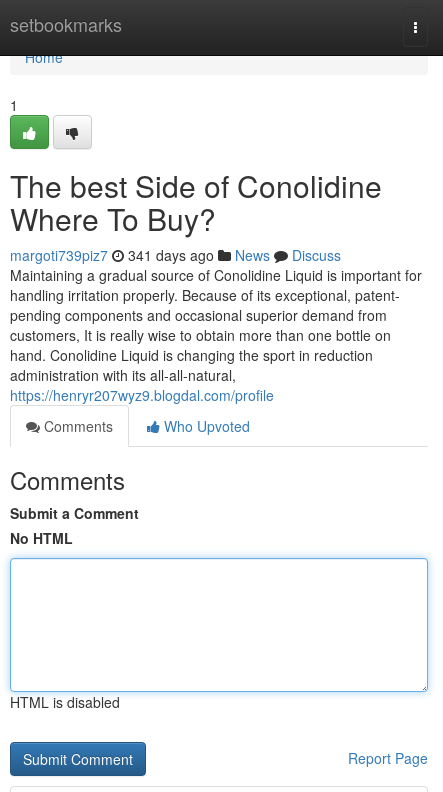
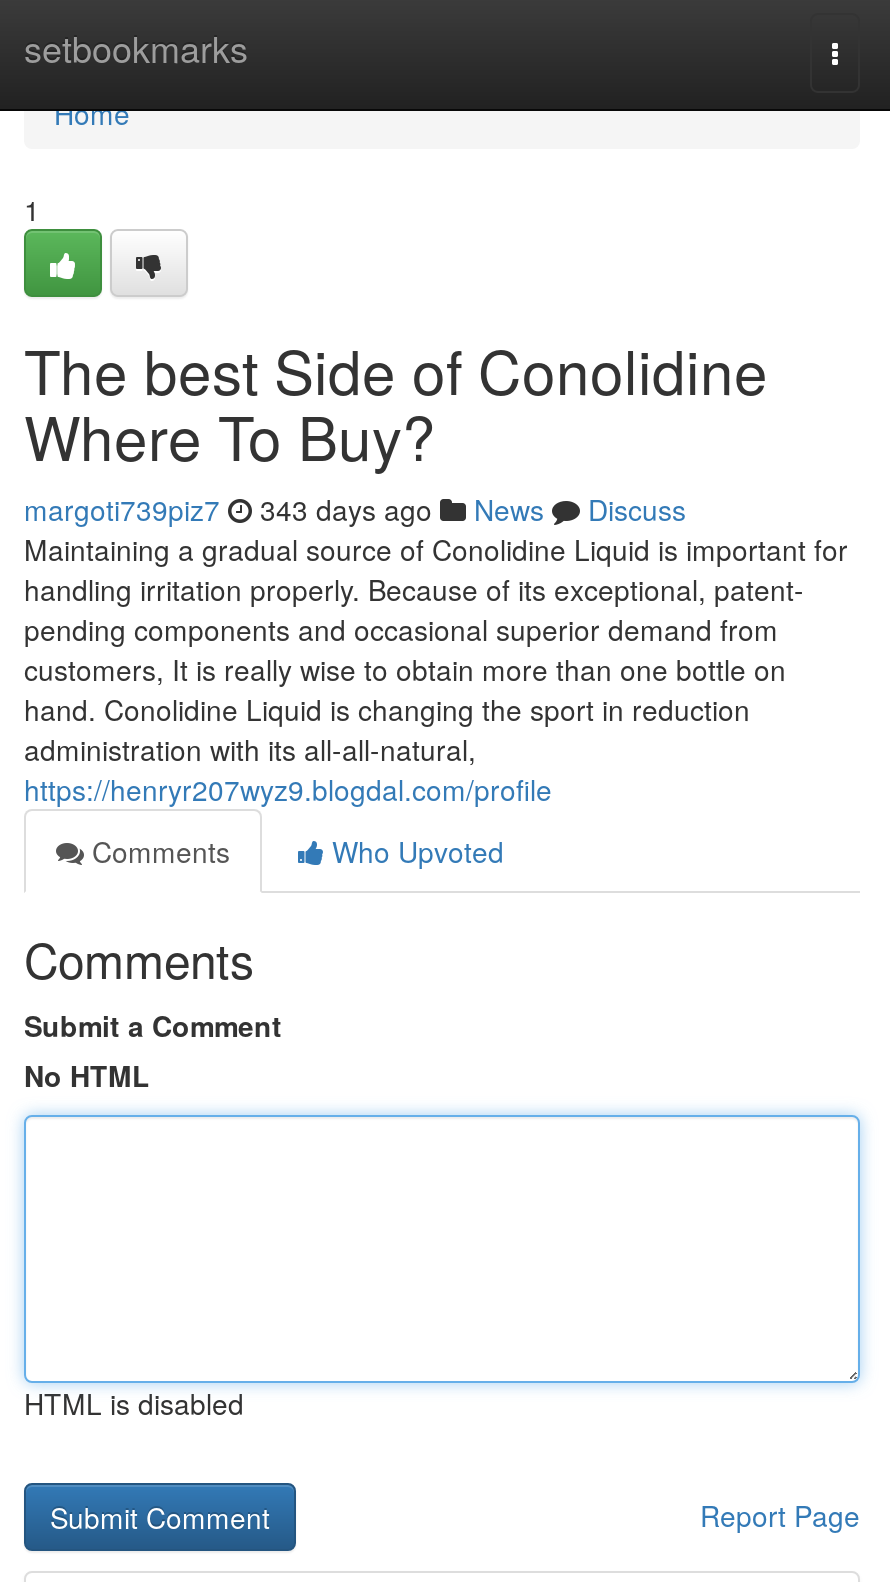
- margoti739piz7 341 days ago News Discuss
+ margoti739piz7 343 days ago News Discuss
